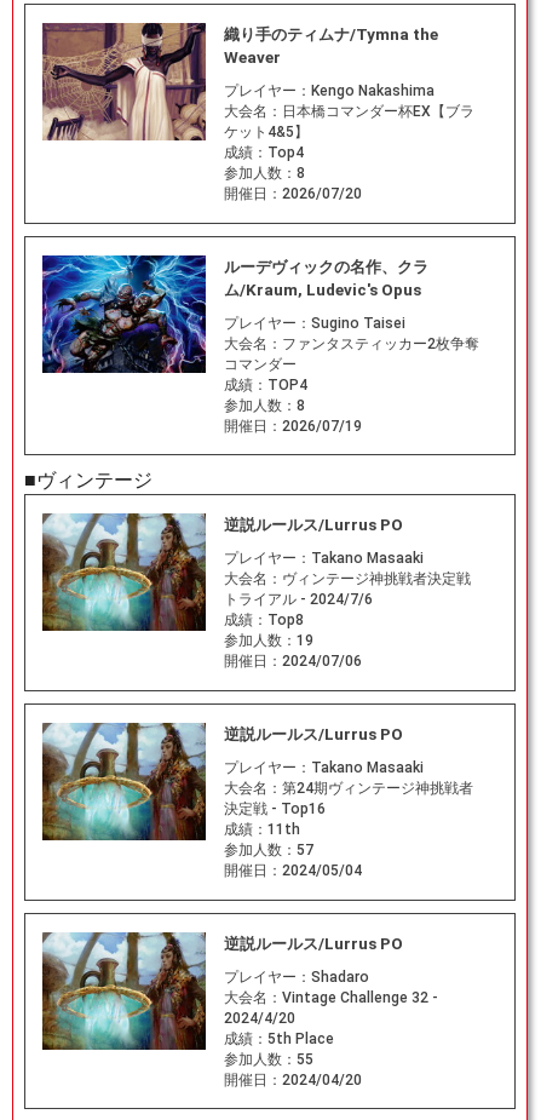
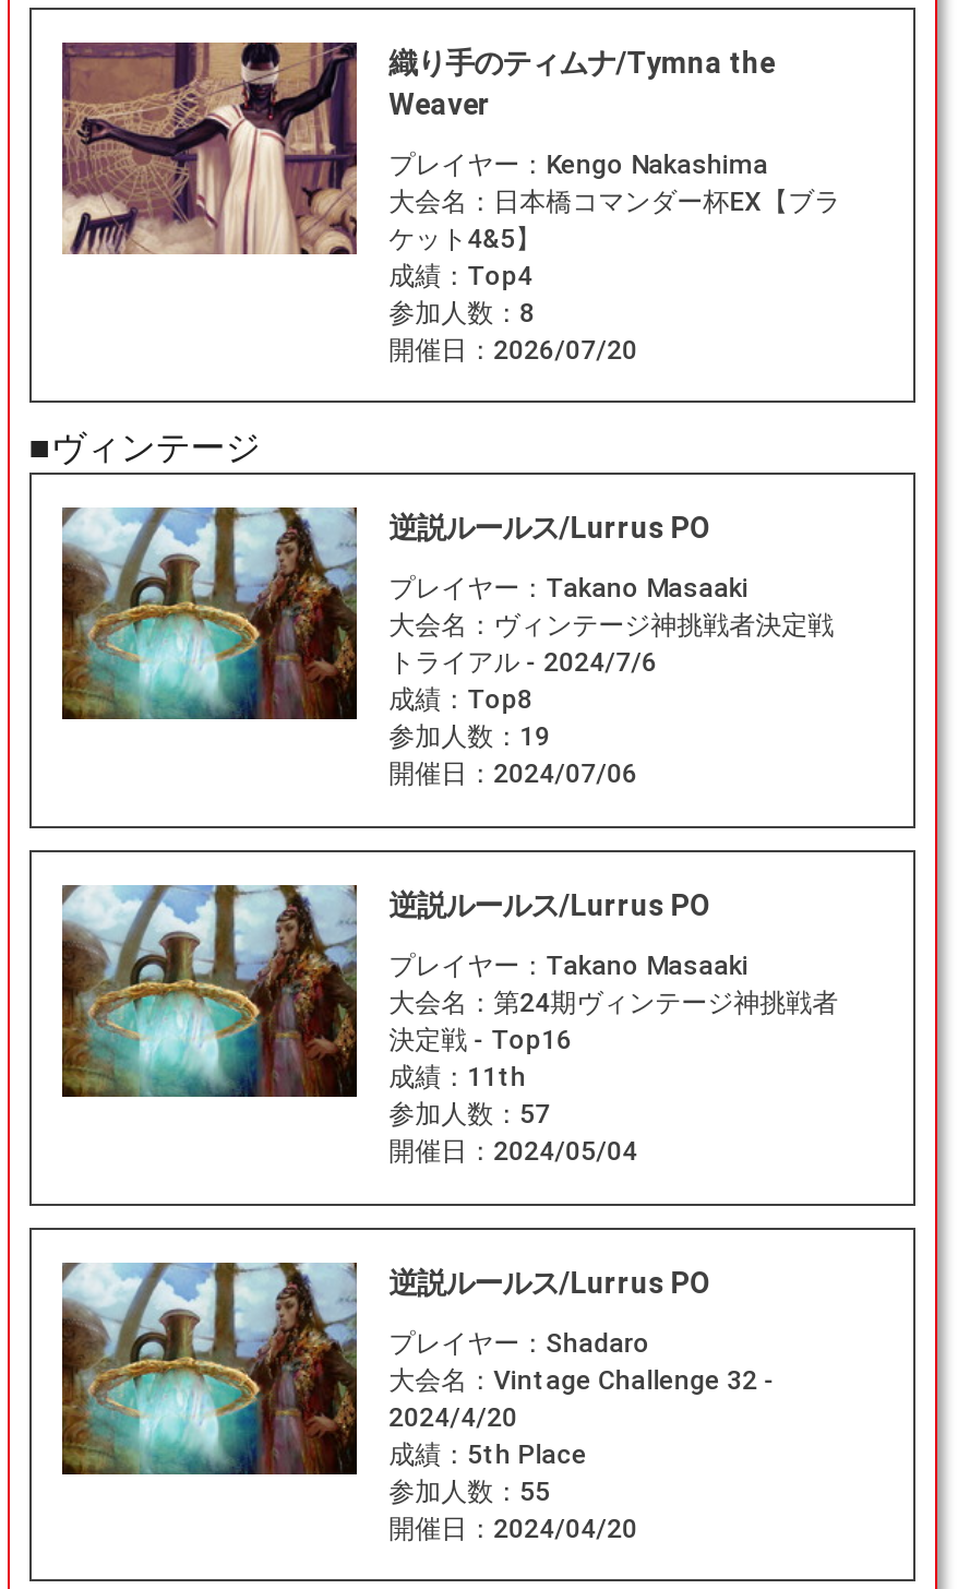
- [image]
- ルーデヴィックの名作、クラ
- ム/Kraum, Ludevic's Opus
- プレイヤー：Sugino Taisei
- 大会名：ファンタスティッカー2枚争奪
- コマンダー
- 成績：TOP4
- 参加人数：8
- 開催日：2026/07/19
